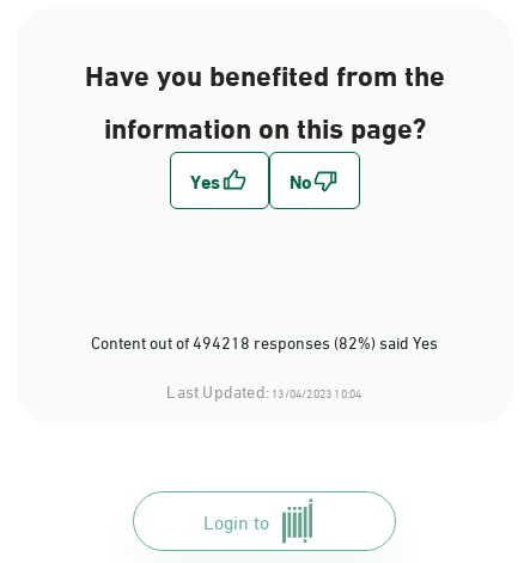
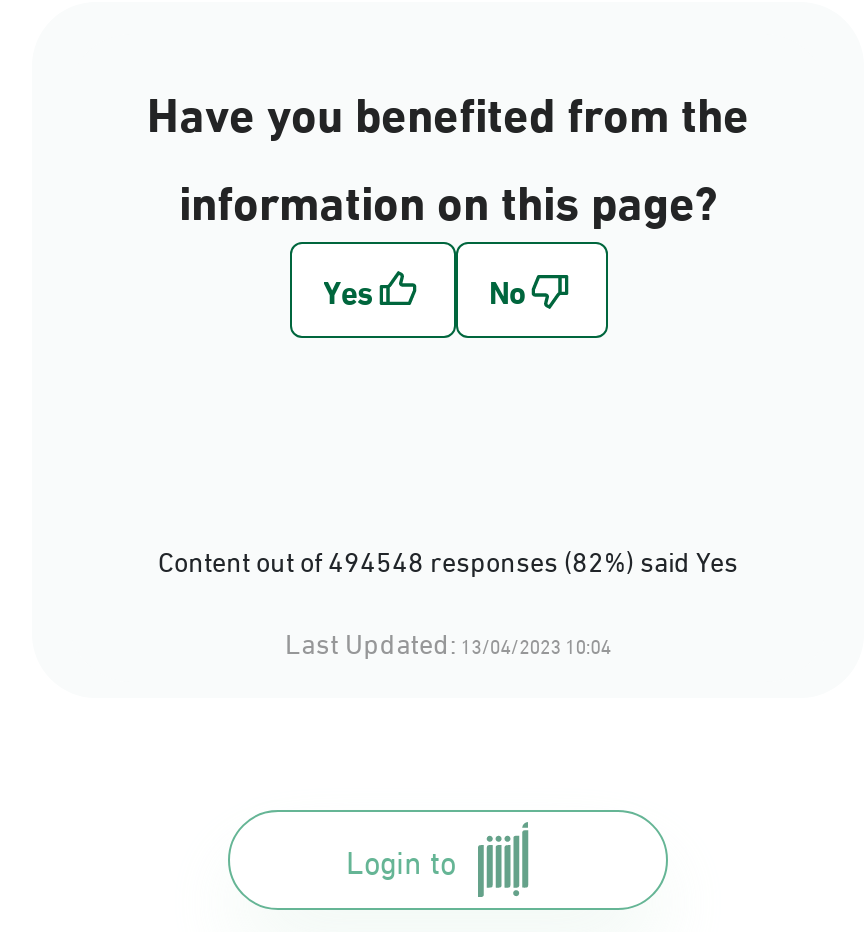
- Content out of 494218 responses (82%) said Yes
+ Content out of 494548 responses (82%) said Yes
